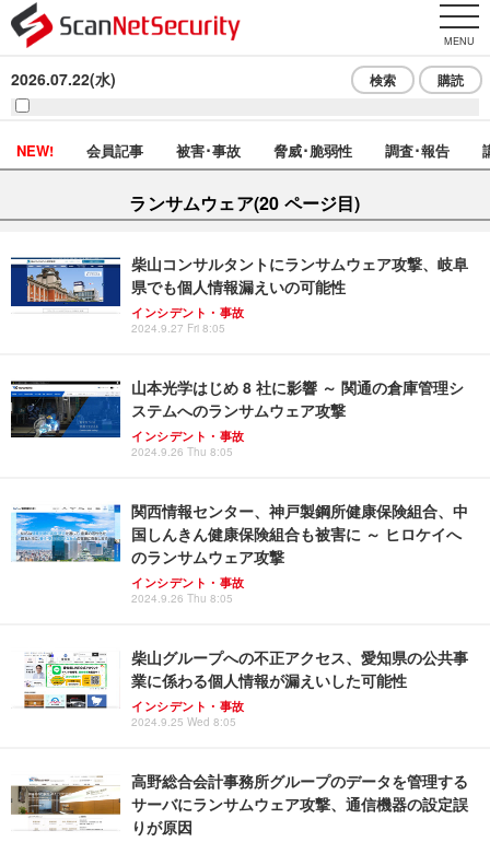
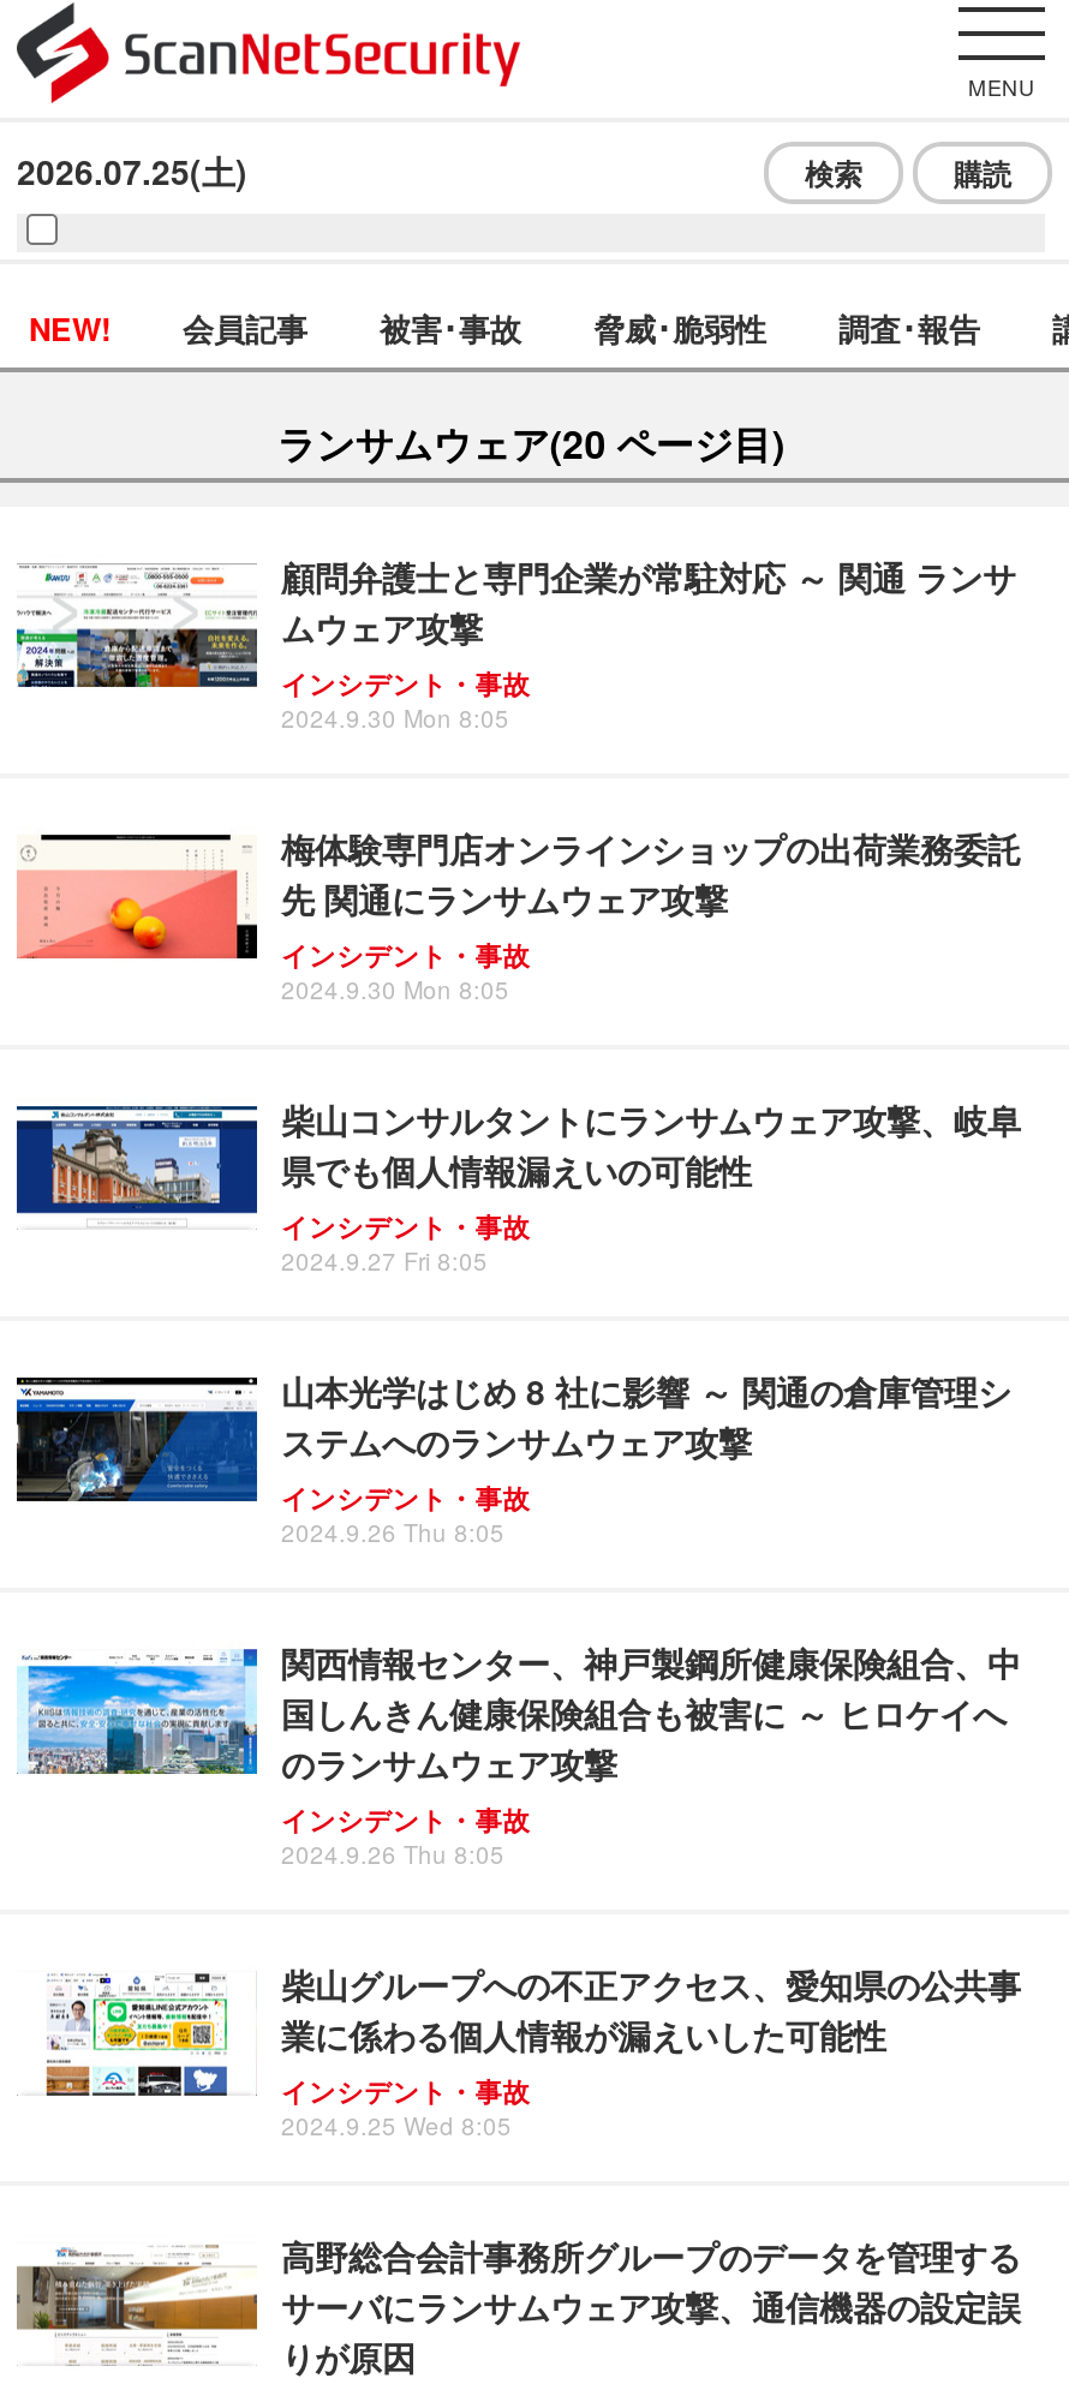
- 2026.07.22(水)
+ 2026.07.25(土)

+ [image]
+ 顧問弁護士と専門企業が常駐対応 ～ 関通 ランサ
+ ムウェア攻撃
+ インシデント・事故
+ 2024.9.30 Mon 8:05
+ 梅体験専門店オンラインショップの出荷業務委託
+ 先 関通にランサムウェア攻撃
+ インシデント・事故
+ 2024.9.30 Mon 8:05

+ [image]
